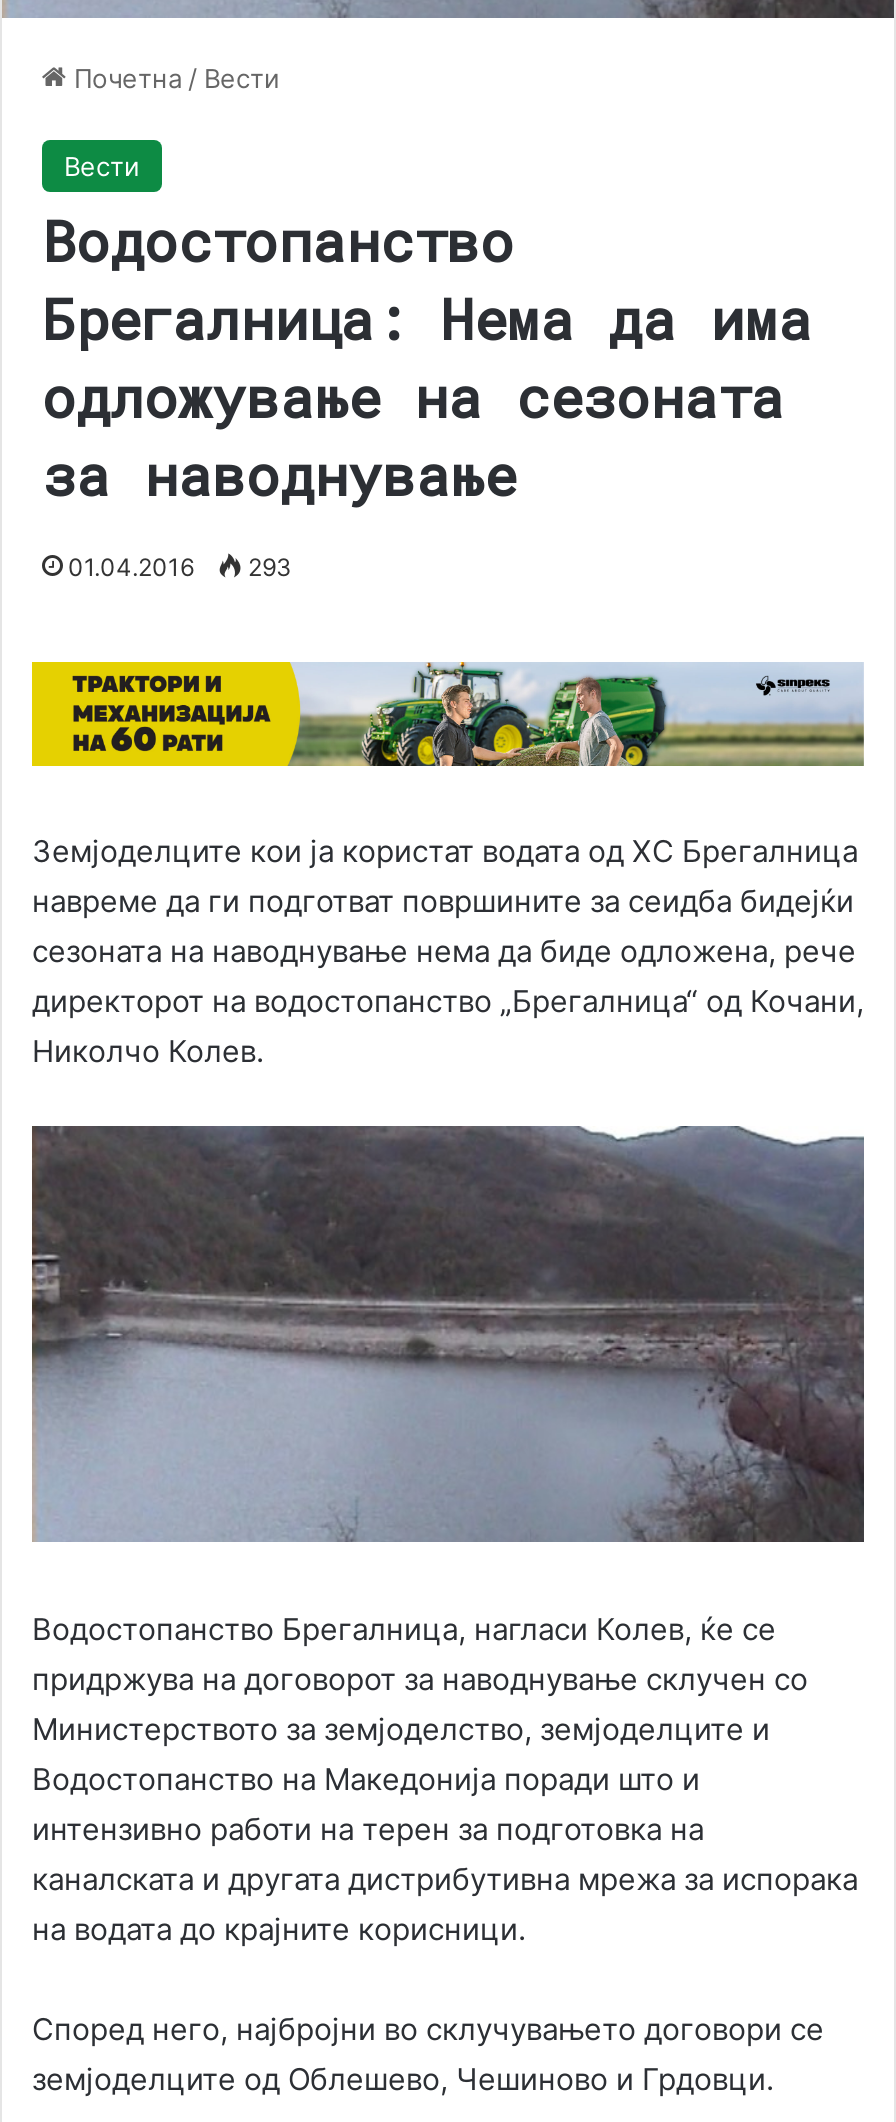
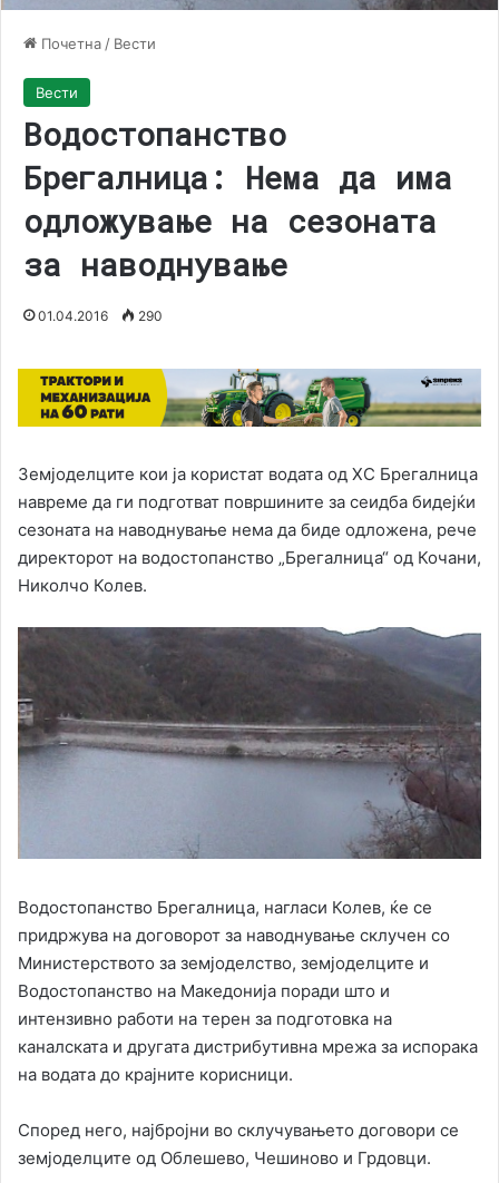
- 01.04.2016 293
+ 01.04.2016 290
